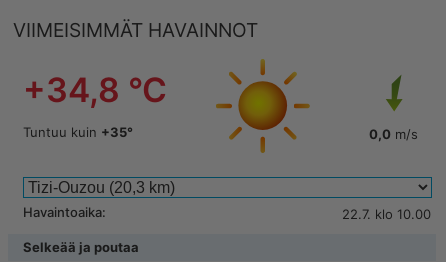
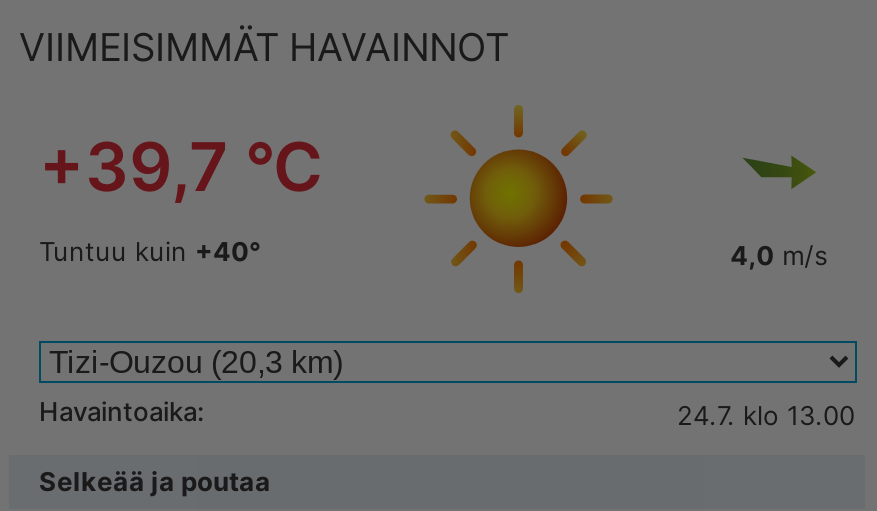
- +34,8 °C
+ +39,7 °C

- [image]
- 0,0 m/s
+ [image]
+ 4,0 m/s

- Tuntuu kuin +35°
+ Tuntuu kuin +40°

- 22.7. klo 10.00
+ 24.7. klo 13.00
